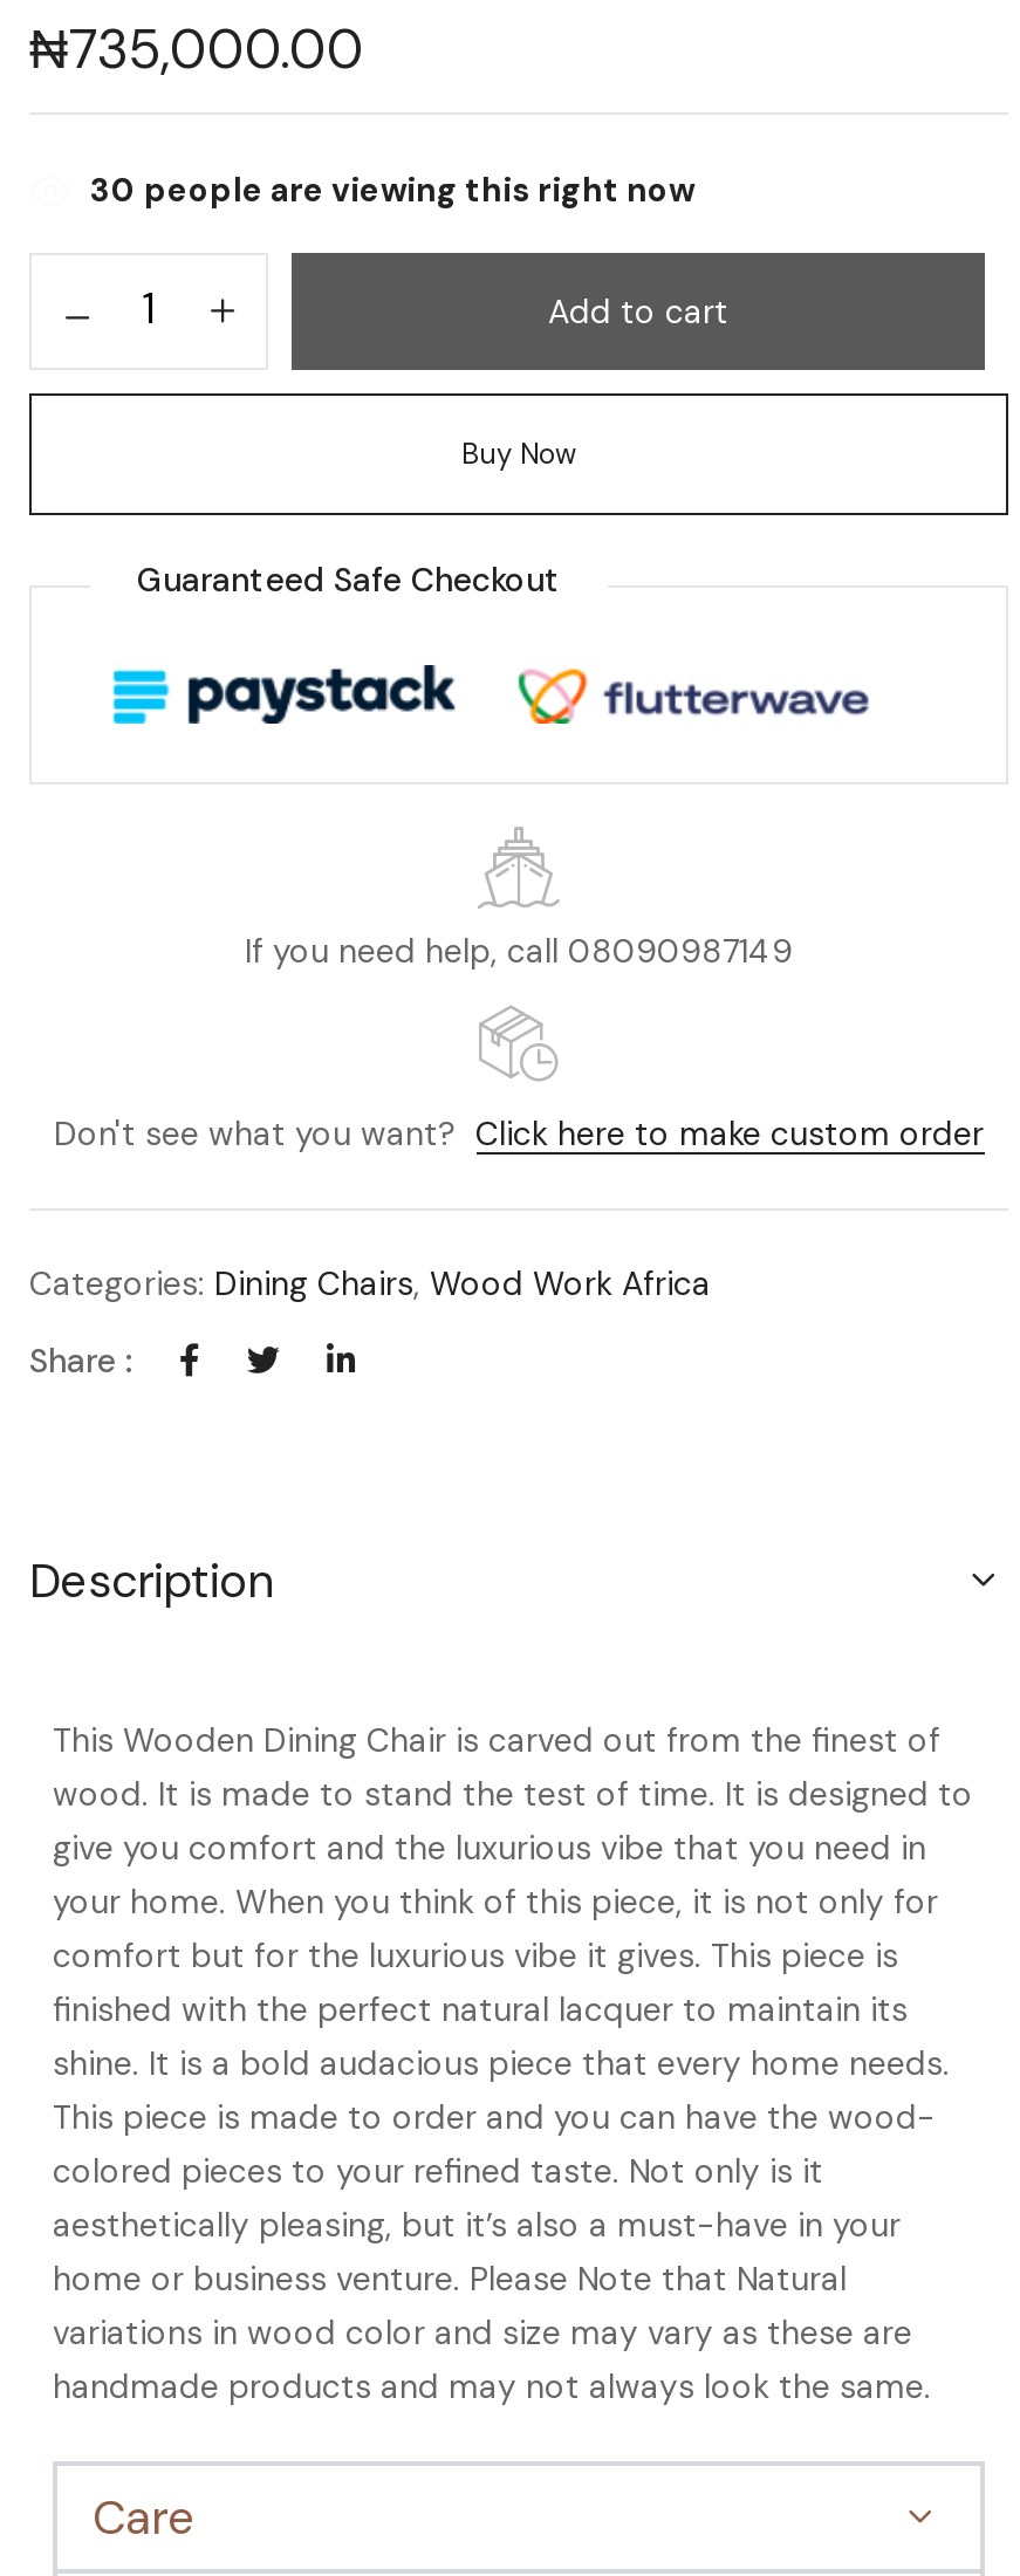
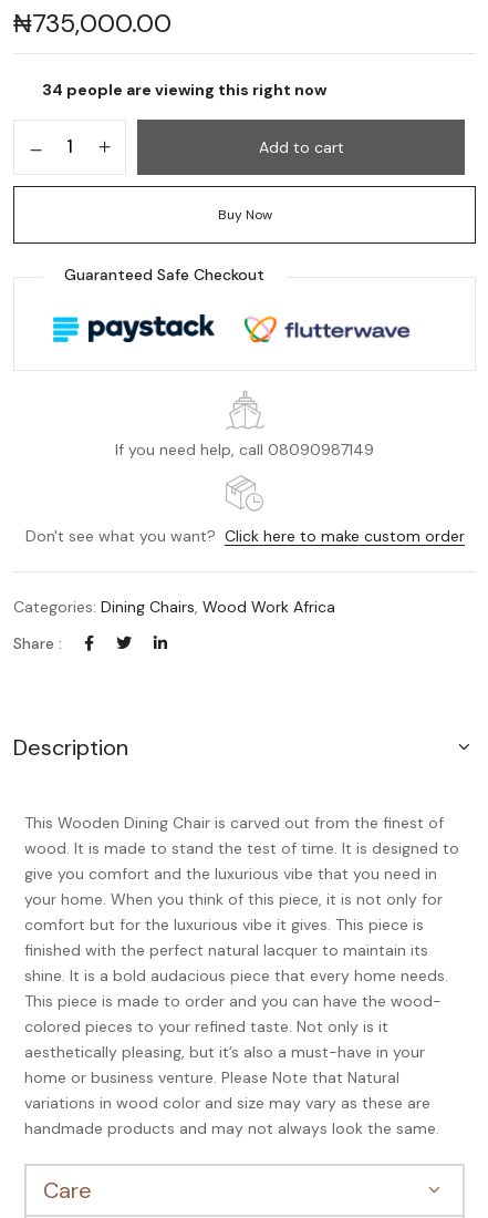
- 30 people are viewing this right now
+ 34 people are viewing this right now
